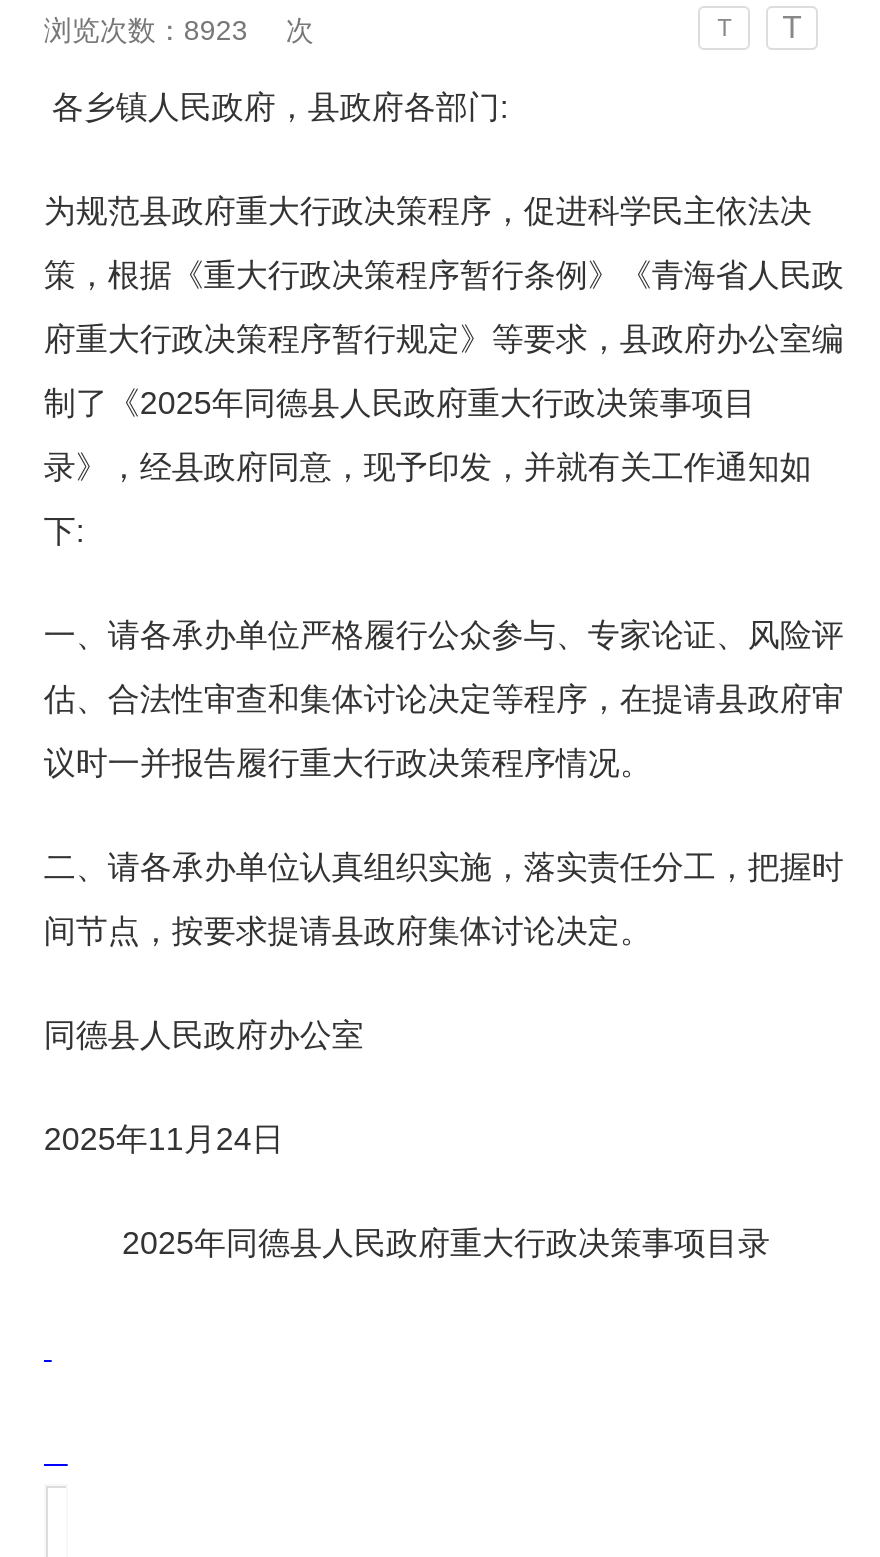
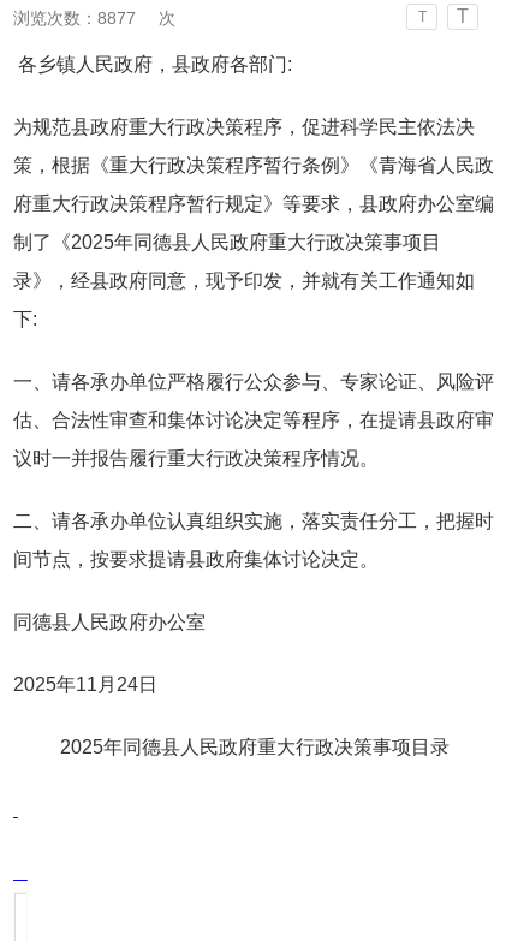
- 浏览次数：8923 次
+ 浏览次数：8877 次
